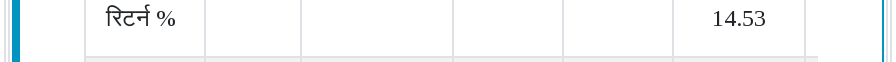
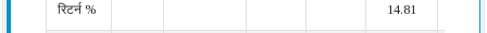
- 14.53
+ 14.81
